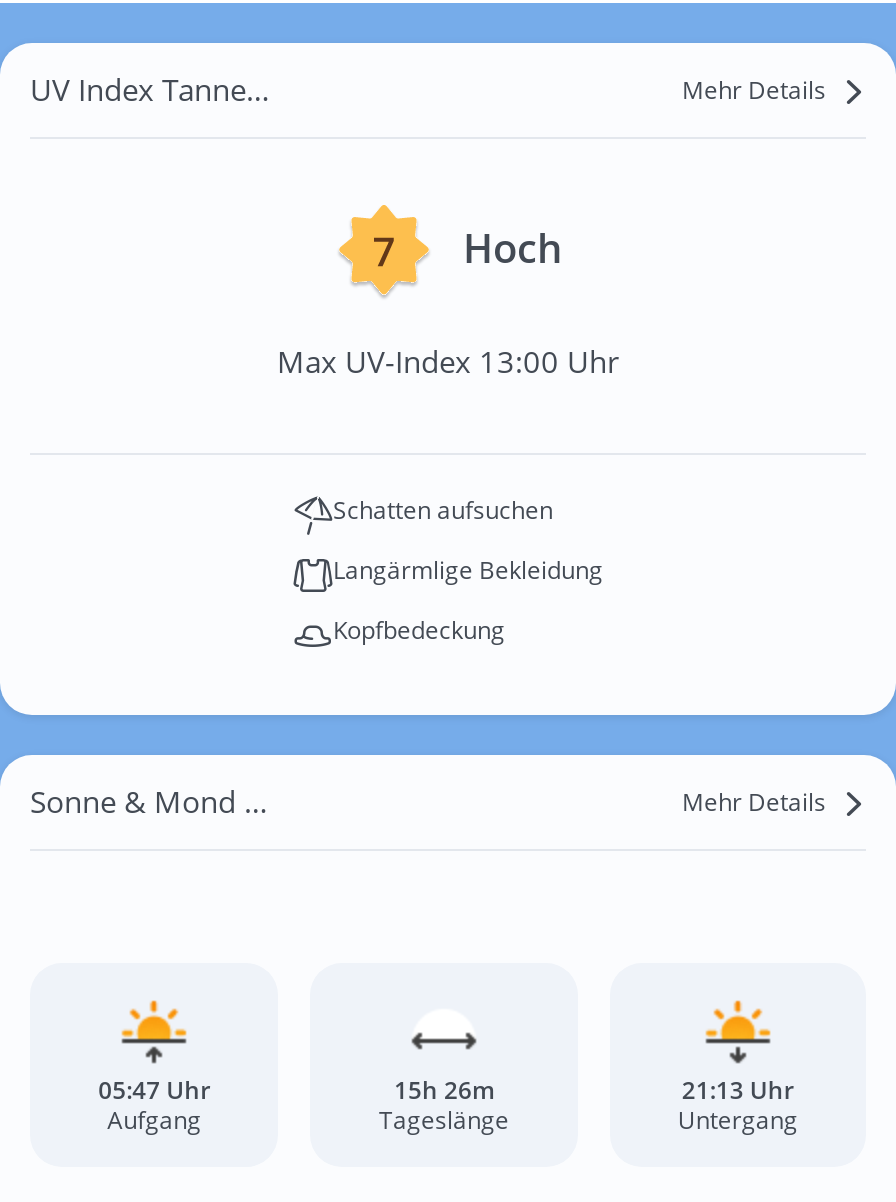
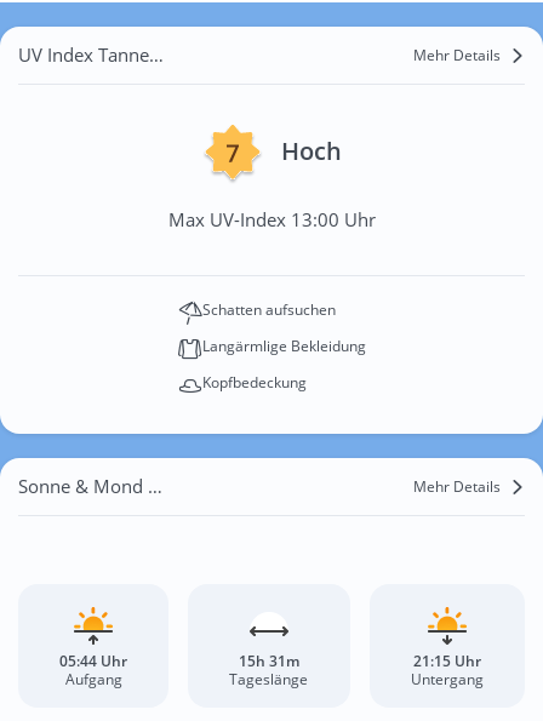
- 05:47 Uhr
+ 05:44 Uhr

- 15h 26m
+ 15h 31m

- 21:13 Uhr
+ 21:15 Uhr
